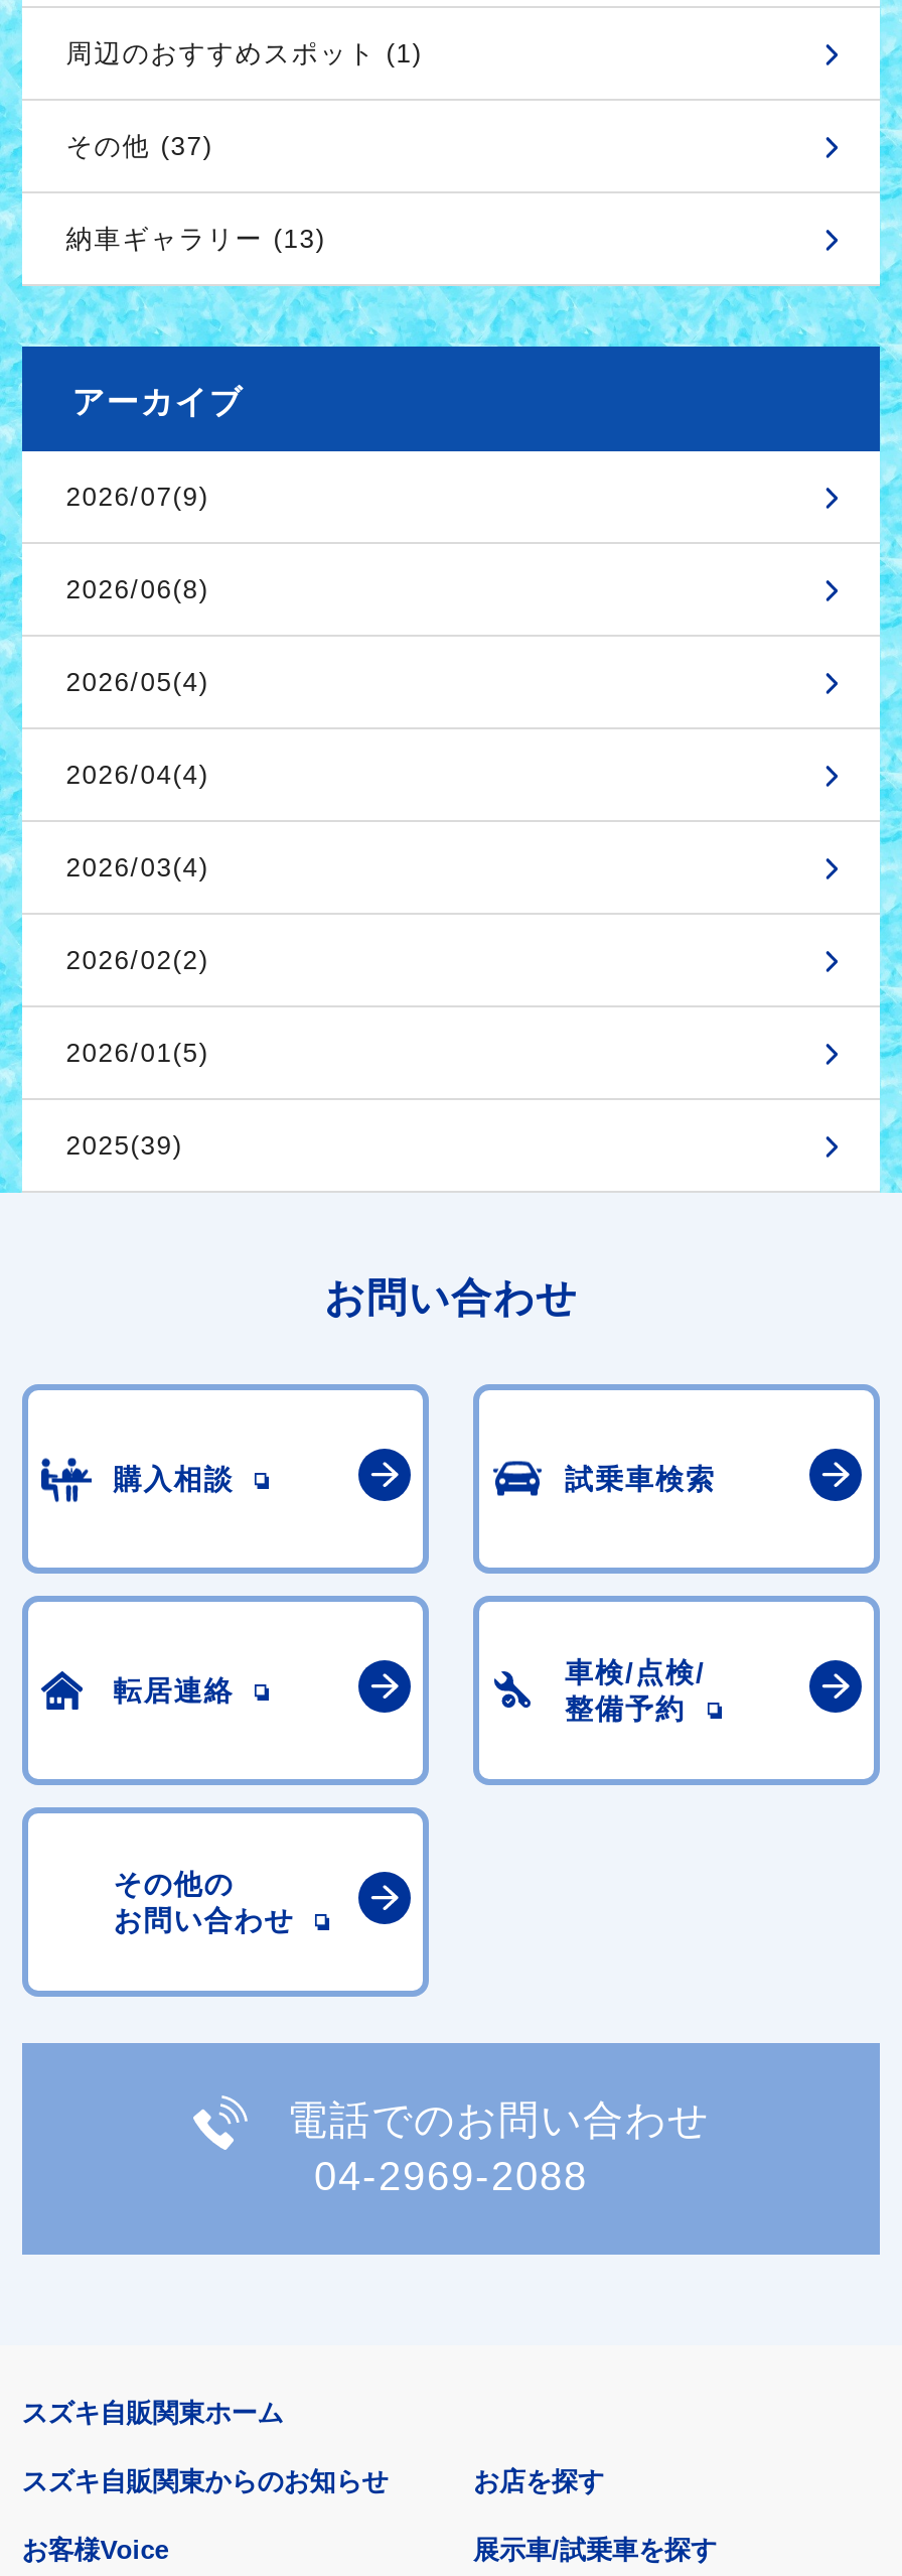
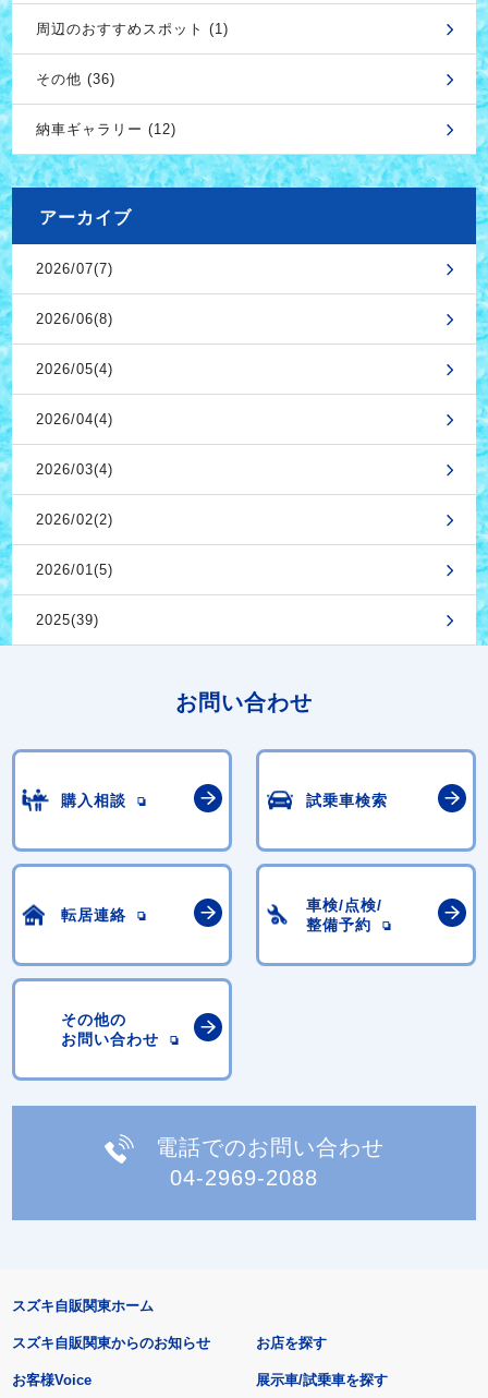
- その他 (37)
+ その他 (36)

- 納車ギャラリー (13)
+ 納車ギャラリー (12)

- 2026/07(9)
+ 2026/07(7)
